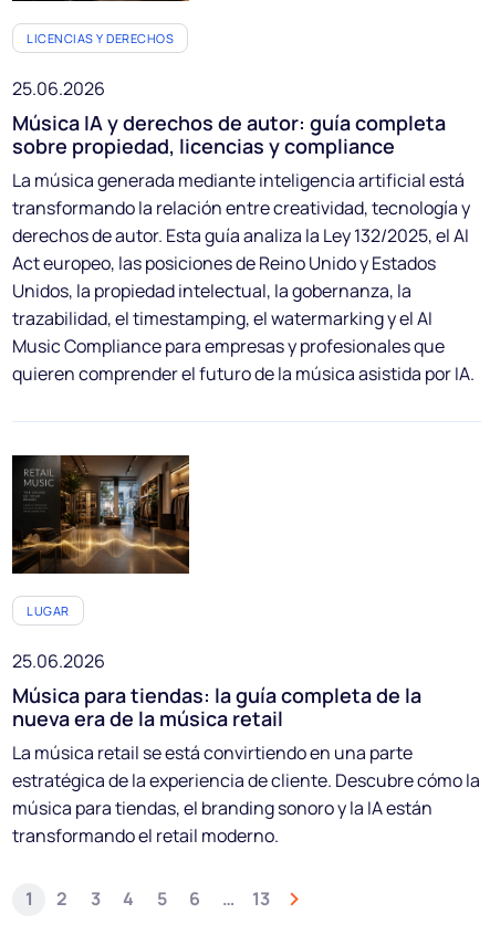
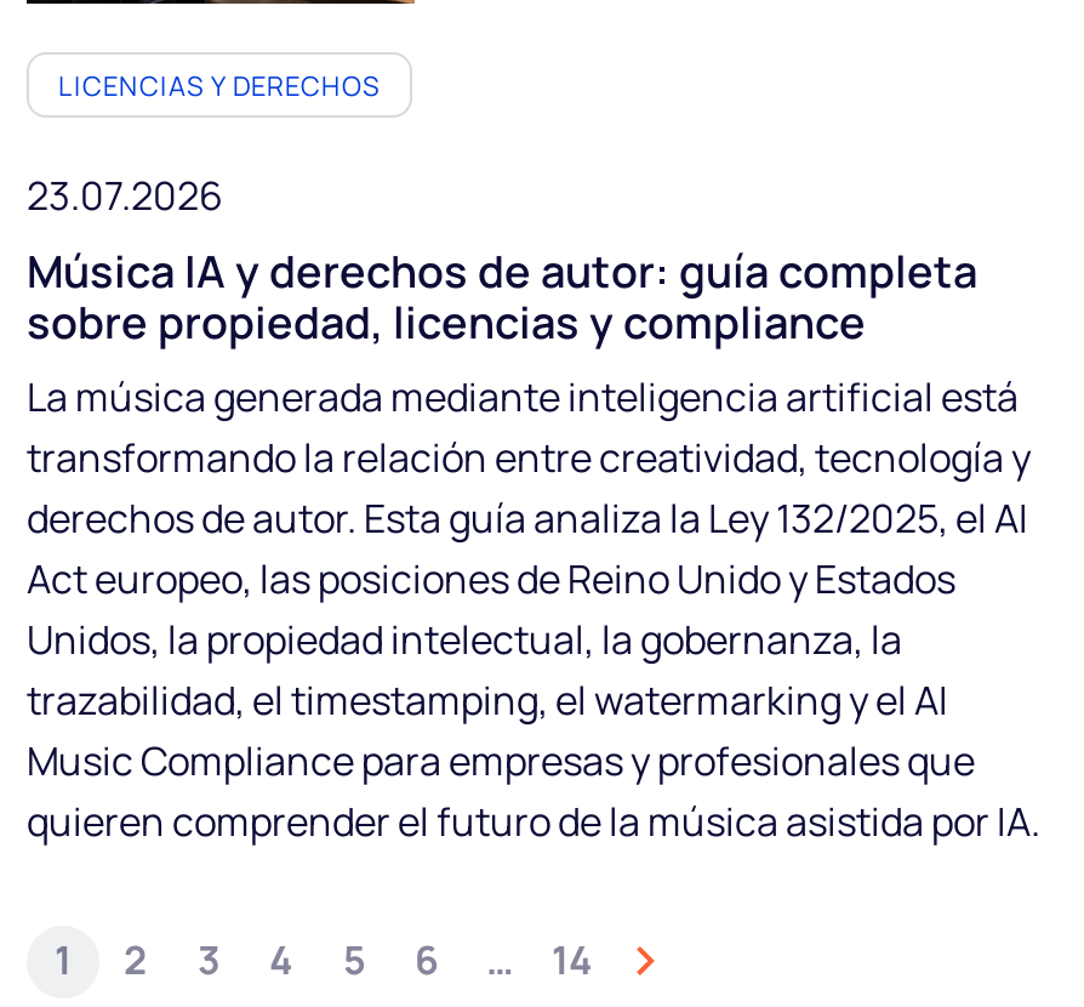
- 25.06.2026
+ 23.07.2026

- [image]
- LUGAR
- 25.06.2026
- Música para tiendas: la guía completa de la
- nueva era de la música retail
- La música retail se está convirtiendo en una parte
- estratégica de la experiencia de cliente. Descubre cómo la
- música para tiendas, el branding sonoro y la IA están
- transformando el retail moderno.

- 13
+ 14
